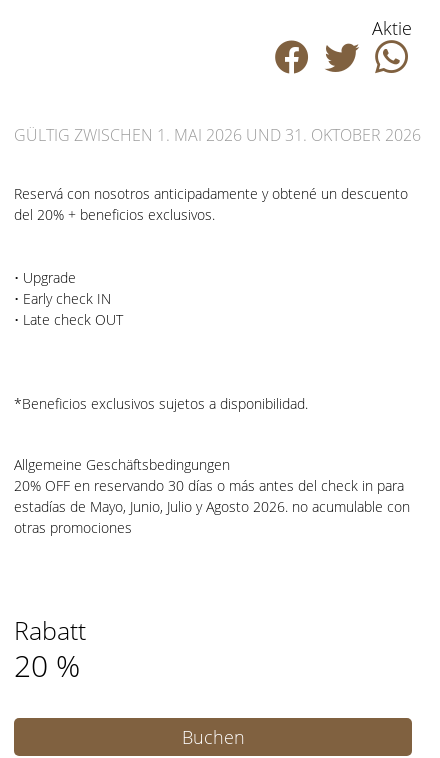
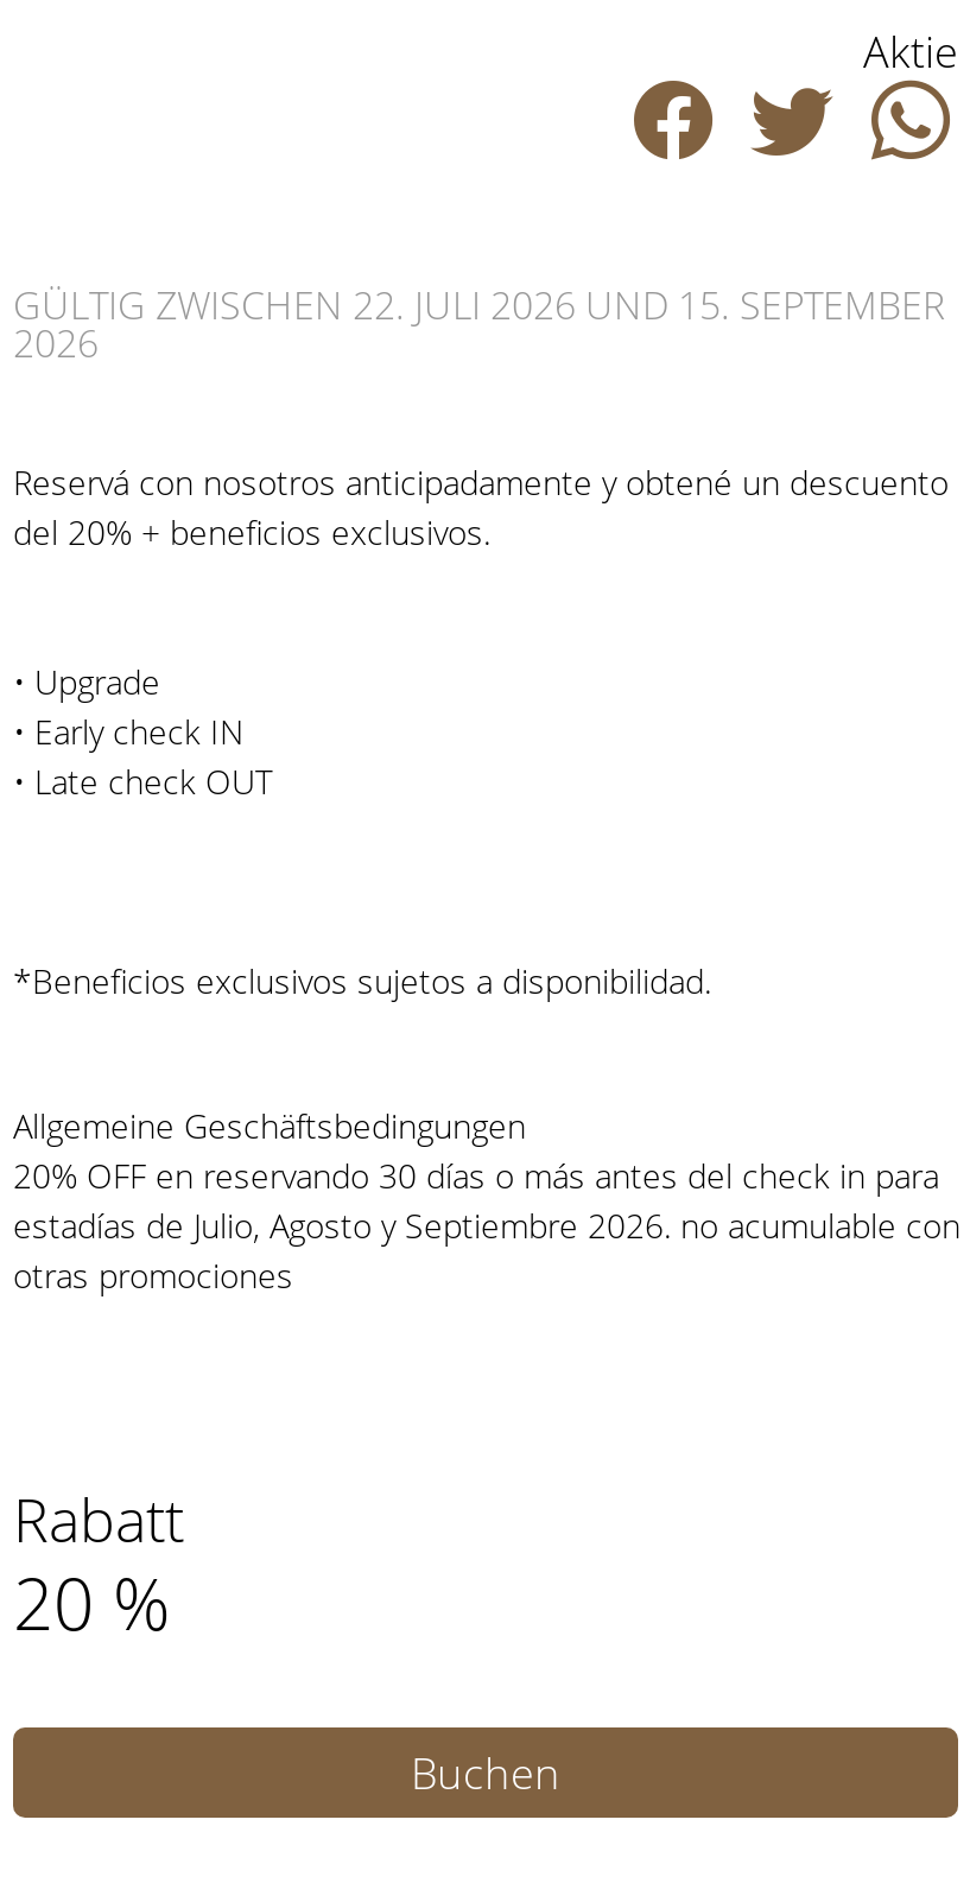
- GÜLTIG ZWISCHEN 1. MAI 2026 UND 31. OKTOBER 2026
+ GÜLTIG ZWISCHEN 22. JULI 2026 UND 15. SEPTEMBER
+ 2026

- estadías de Mayo, Junio, Julio y Agosto 2026. no acumulable con
+ estadías de Julio, Agosto y Septiembre 2026. no acumulable con
